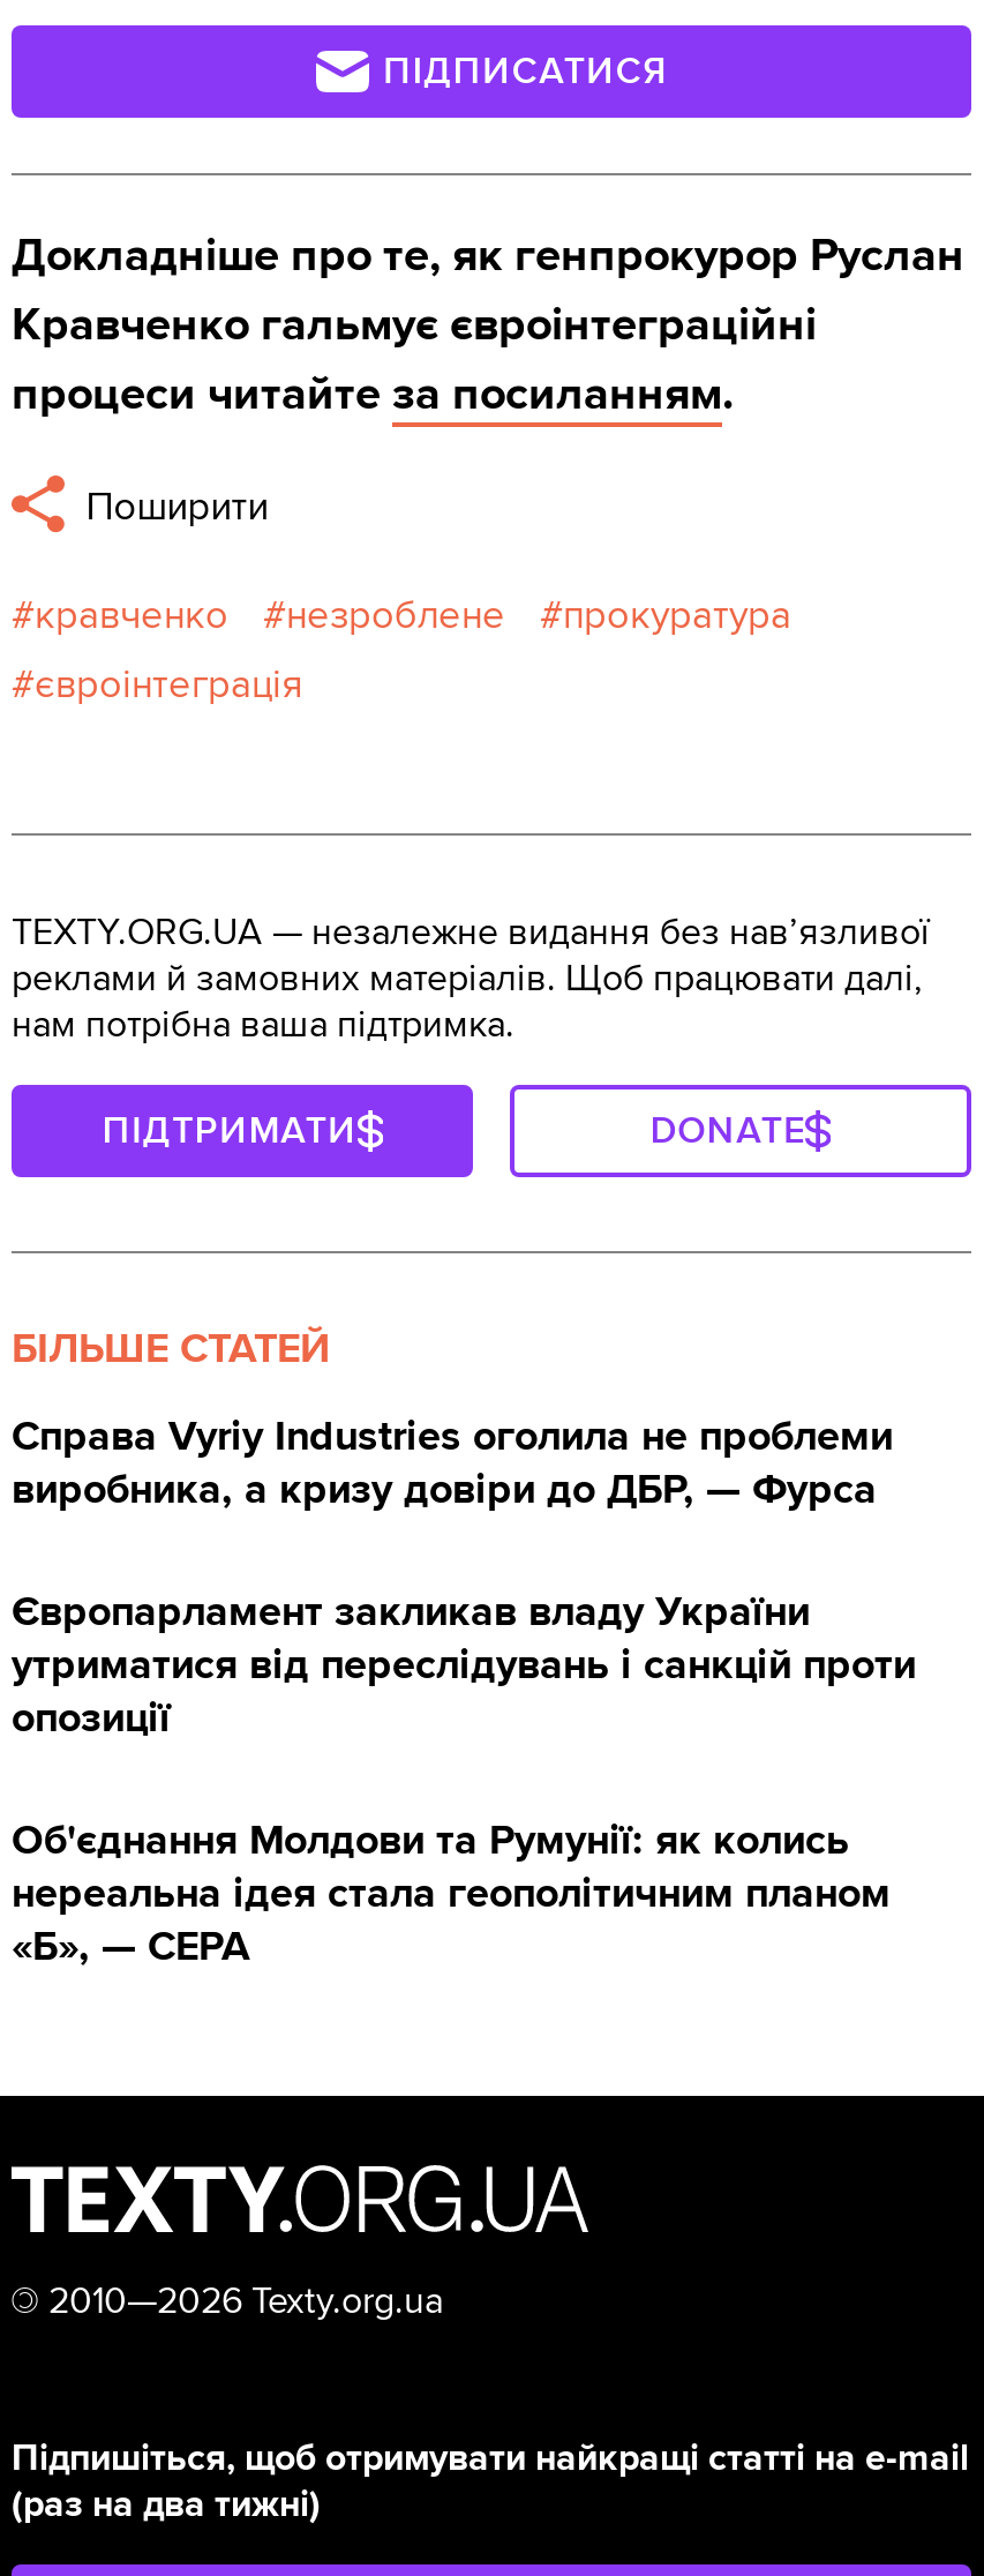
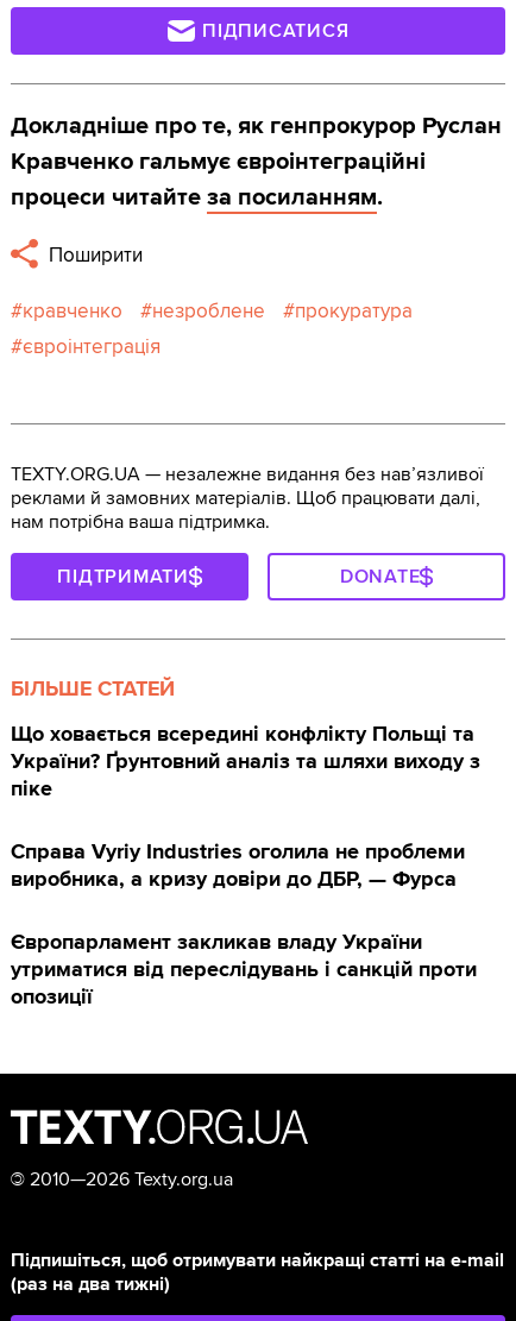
+ Що ховається всередині конфлікту Польщі та
+ України? Ґрунтовний аналіз та шляхи виходу з
+ піке

moved down: Справа Vyriy Industries оголила не проблеми | виробника, а кризу довіри до ДБР, — Фурса | Європарламент закликав владу України | утриматися від переслідувань і санкцій проти | опозиції

- Об'єднання Молдови та Румунії: як колись
- нереальна ідея стала геополітичним планом
- «Б», — CEPA
